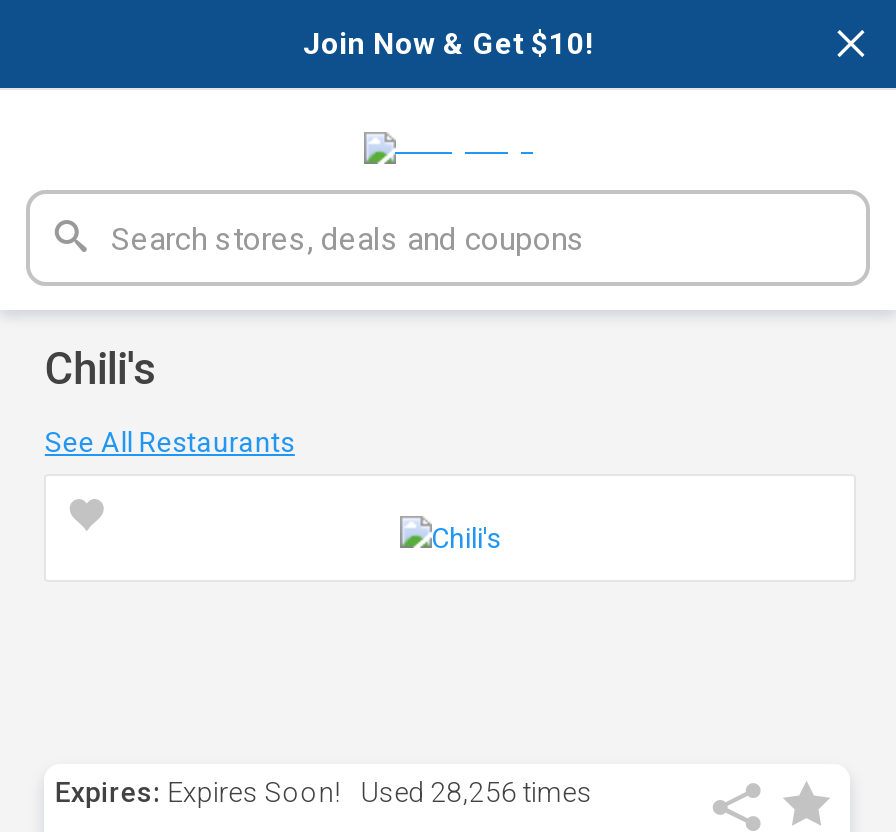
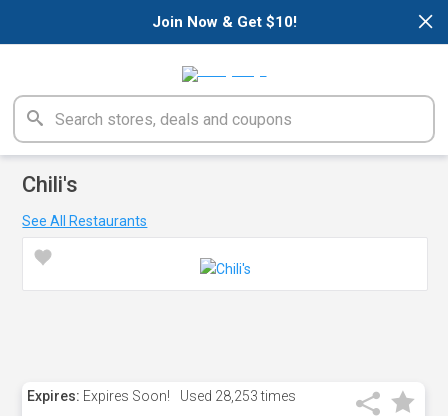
- Expires: Expires Soon! Used 28,256 times
+ Expires: Expires Soon! Used 28,253 times
